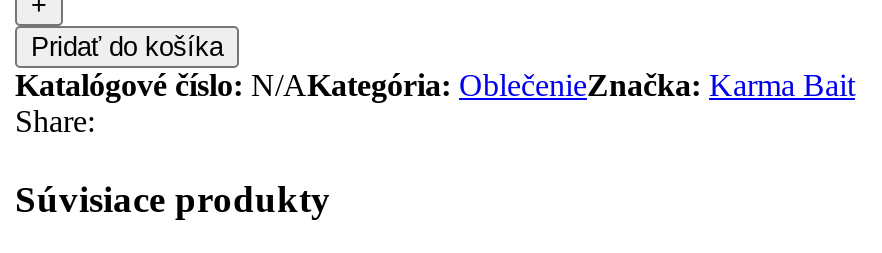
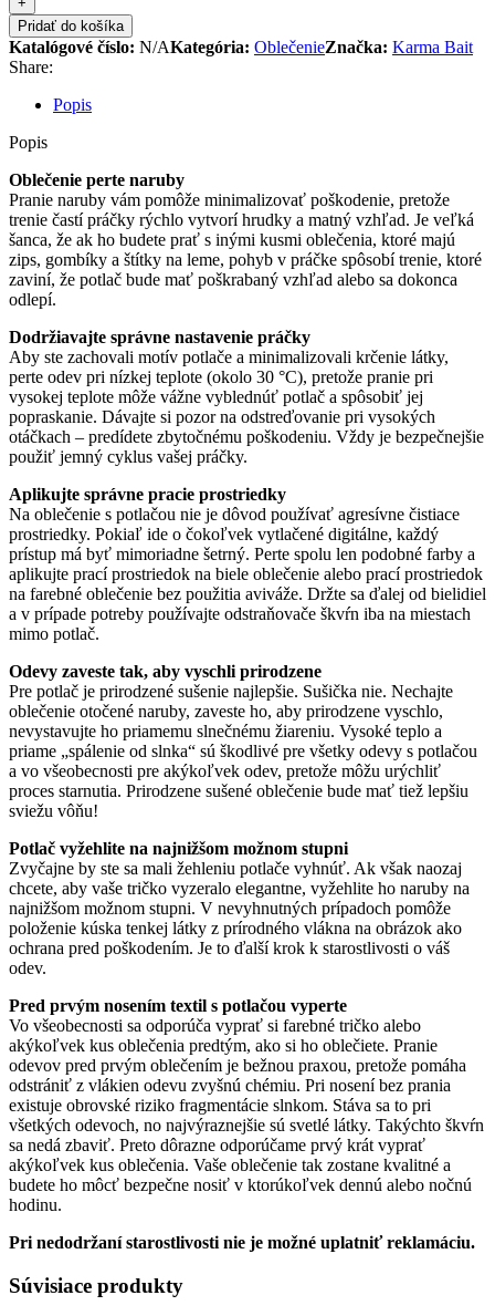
+ Popis
+ Popis
+ Oblečenie perte naruby
+ Pranie naruby vám pomôže minimalizovať poškodenie, pretože
+ trenie častí práčky rýchlo vytvorí hrudky a matný vzhľad. Je veľká
+ šanca, že ak ho budete prať s inými kusmi oblečenia, ktoré majú
+ zips, gombíky a štítky na leme, pohyb v práčke spôsobí trenie, ktoré
+ zaviní, že potlač bude mať poškrabaný vzhľad alebo sa dokonca
+ odlepí.
+ Dodržiavajte správne nastavenie práčky
+ Aby ste zachovali motív potlače a minimalizovali krčenie látky,
+ perte odev pri nízkej teplote (okolo 30 °C), pretože pranie pri
+ vysokej teplote môže vážne vyblednúť potlač a spôsobiť jej
+ popraskanie. Dávajte si pozor na odstreďovanie pri vysokých
+ otáčkach – predídete zbytočnému poškodeniu. Vždy je bezpečnejšie
+ použiť jemný cyklus vašej práčky.
+ Aplikujte správne pracie prostriedky
+ Na oblečenie s potlačou nie je dôvod používať agresívne čistiace
+ prostriedky. Pokiaľ ide o čokoľvek vytlačené digitálne, každý
+ prístup má byť mimoriadne šetrný. Perte spolu len podobné farby a
+ aplikujte prací prostriedok na biele oblečenie alebo prací prostriedok
+ na farebné oblečenie bez použitia aviváže. Držte sa ďalej od bielidiel
+ a v prípade potreby používajte odstraňovače škvŕn iba na miestach
+ mimo potlač.
+ Odevy zaveste tak, aby vyschli prirodzene
+ Pre potlač je prirodzené sušenie najlepšie. Sušička nie. Nechajte
+ oblečenie otočené naruby, zaveste ho, aby prirodzene vyschlo,
+ nevystavujte ho priamemu slnečnému žiareniu. Vysoké teplo a
+ priame „spálenie od slnka“ sú škodlivé pre všetky odevy s potlačou
+ a vo všeobecnosti pre akýkoľvek odev, pretože môžu urýchliť
+ proces starnutia. Prirodzene sušené oblečenie bude mať tiež lepšiu
+ sviežu vôňu!
+ Potlač vyžehlite na najnižšom možnom stupni
+ Zvyčajne by ste sa mali žehleniu potlače vyhnúť. Ak však naozaj
+ chcete, aby vaše tričko vyzeralo elegantne, vyžehlite ho naruby na
+ najnižšom možnom stupni. V nevyhnutných prípadoch pomôže
+ položenie kúska tenkej látky z prírodného vlákna na obrázok ako
+ ochrana pred poškodením. Je to ďalší krok k starostlivosti o váš
+ odev.
+ Pred prvým nosením textil s potlačou vyperte
+ Vo všeobecnosti sa odporúča vyprať si farebné tričko alebo
+ akýkoľvek kus oblečenia predtým, ako si ho oblečiete. Pranie
+ odevov pred prvým oblečením je bežnou praxou, pretože pomáha
+ odstrániť z vlákien odevu zvyšnú chémiu. Pri nosení bez prania
+ existuje obrovské riziko fragmentácie slnkom. Stáva sa to pri
+ všetkých odevoch, no najvýraznejšie sú svetlé látky. Takýchto škvŕn
+ sa nedá zbaviť. Preto dôrazne odporúčame prvý krát vyprať
+ akýkoľvek kus oblečenia. Vaše oblečenie tak zostane kvalitné a
+ budete ho môcť bezpečne nosiť v ktorúkoľvek dennú alebo nočnú
+ hodinu.
+ Pri nedodržaní starostlivosti nie je možné uplatniť reklamáciu.
